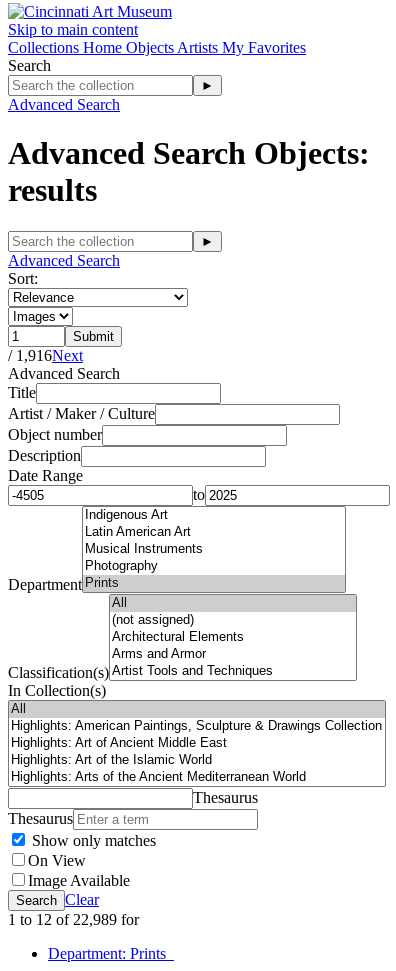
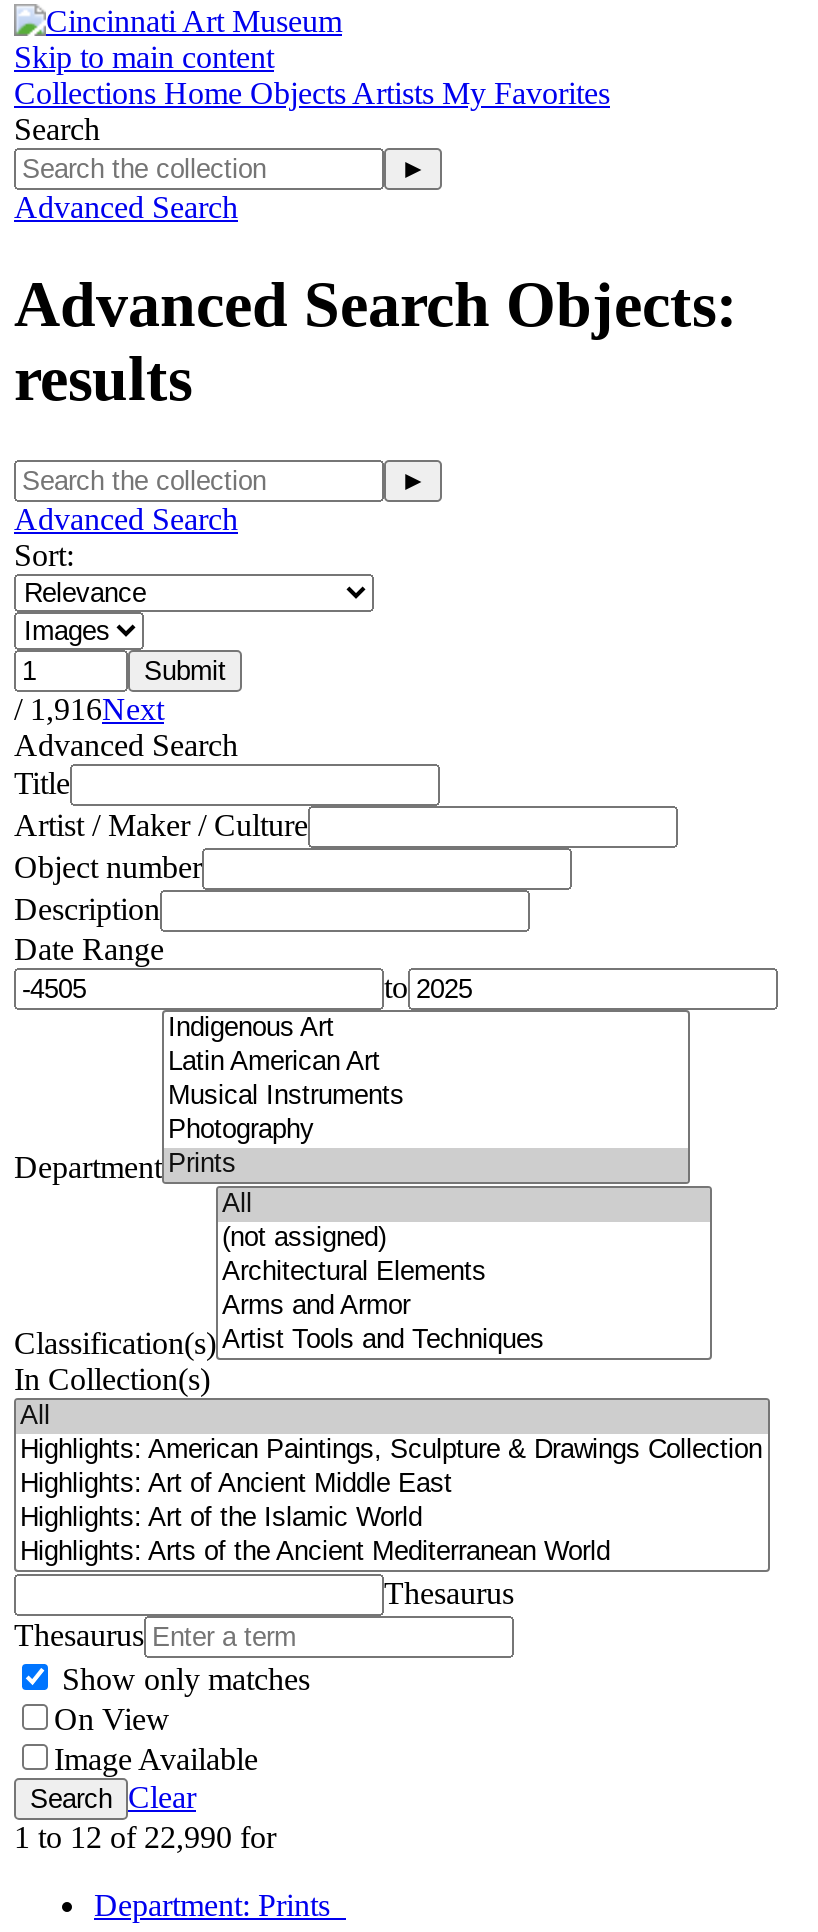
- 1 to 12 of 22,989 for
+ 1 to 12 of 22,990 for
